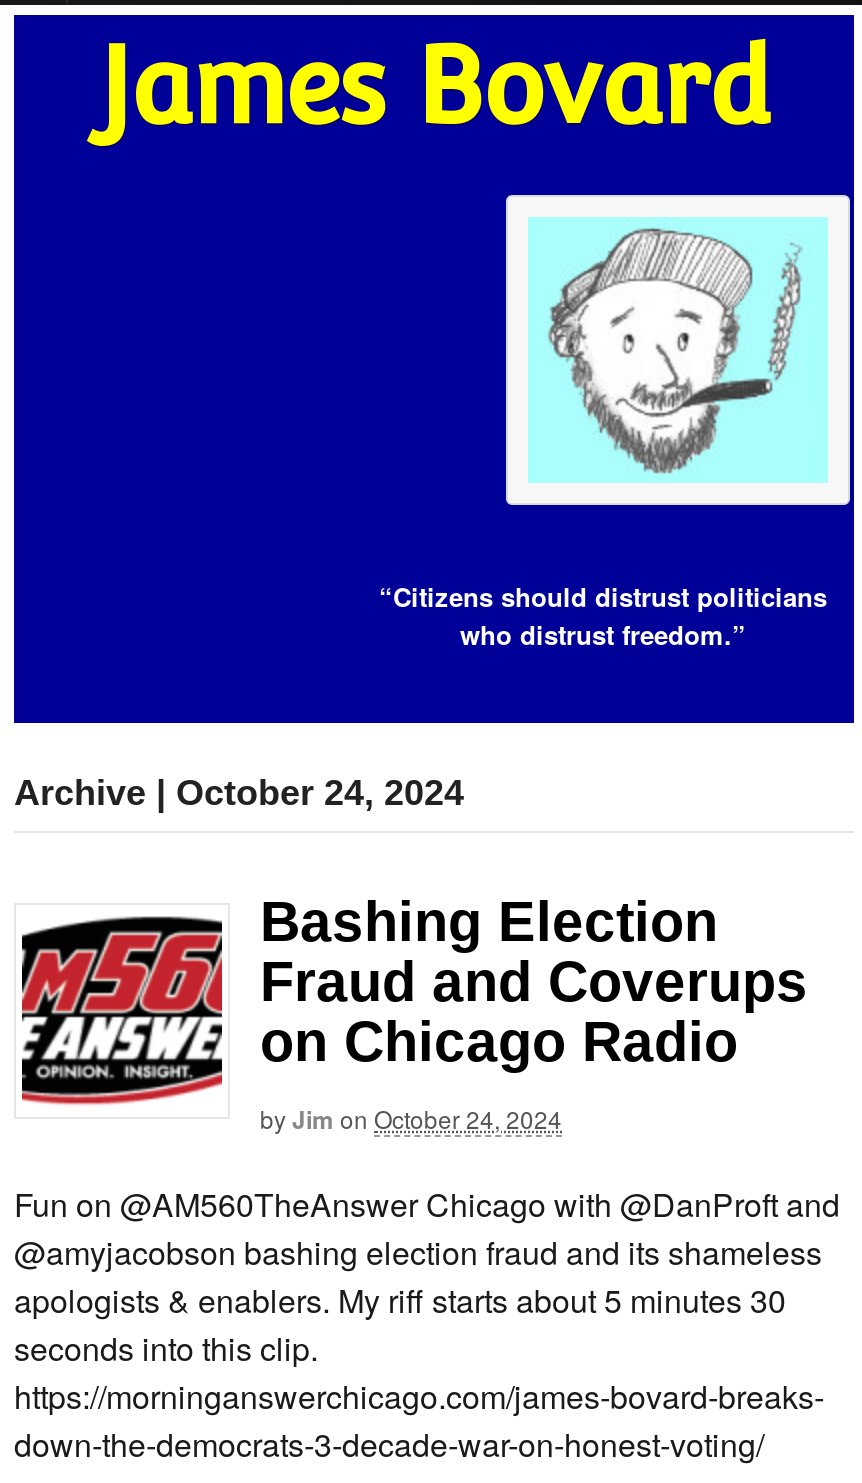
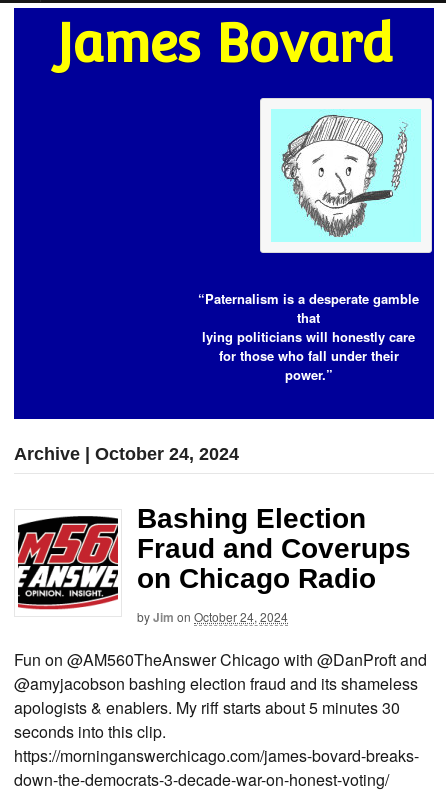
- “Citizens should distrust politicians
- who distrust freedom.”
+ “Paternalism is a desperate gamble
+ that
+ lying politicians will honestly care
+ for those who fall under their
+ power.”
